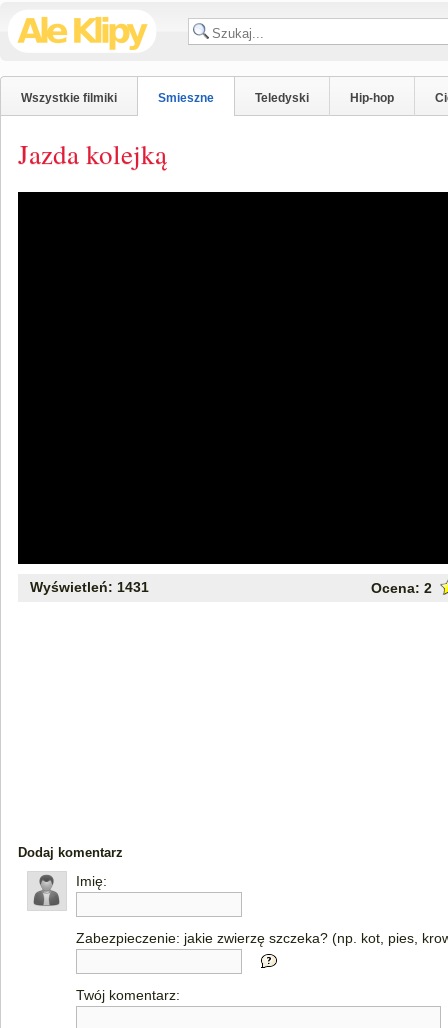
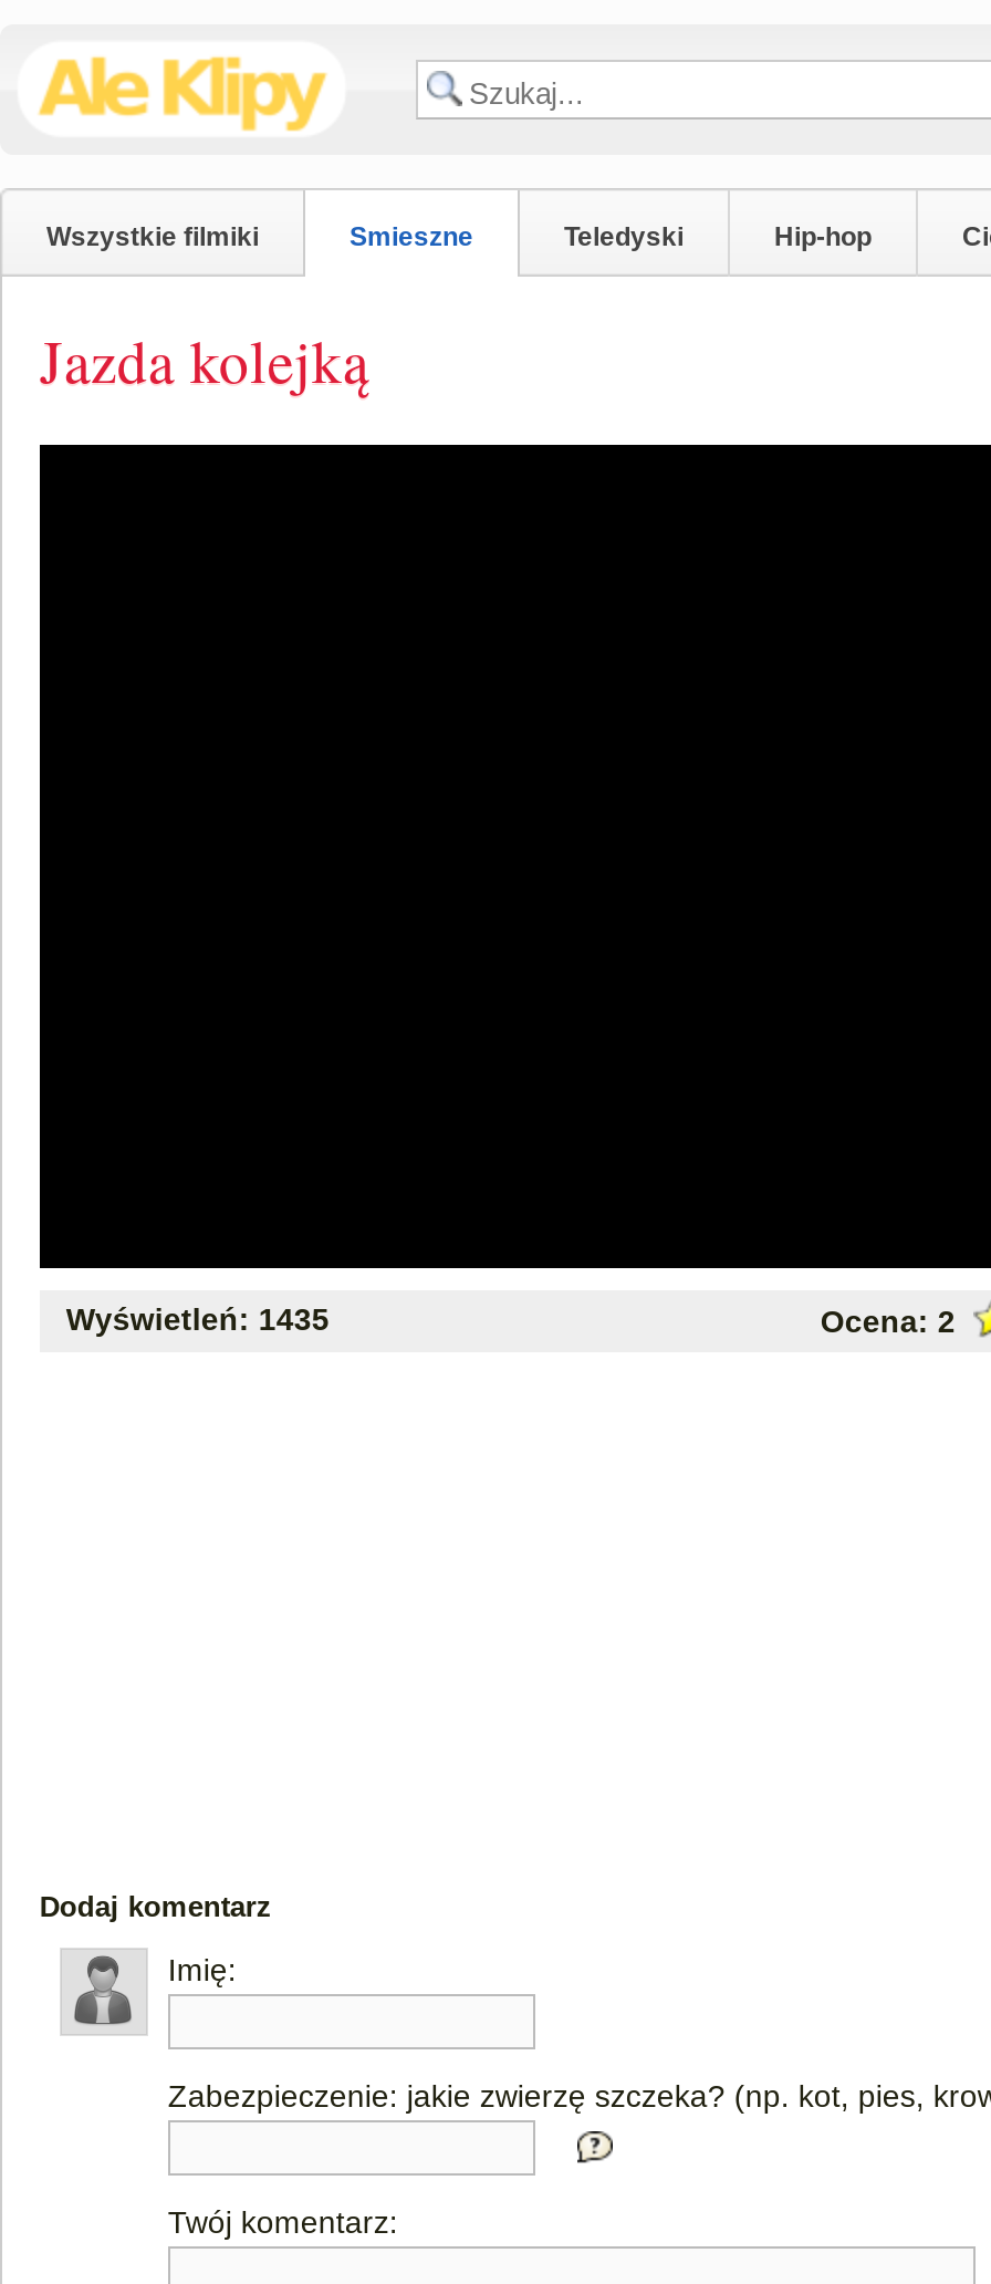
- Wyświetleń: 1431
+ Wyświetleń: 1435
